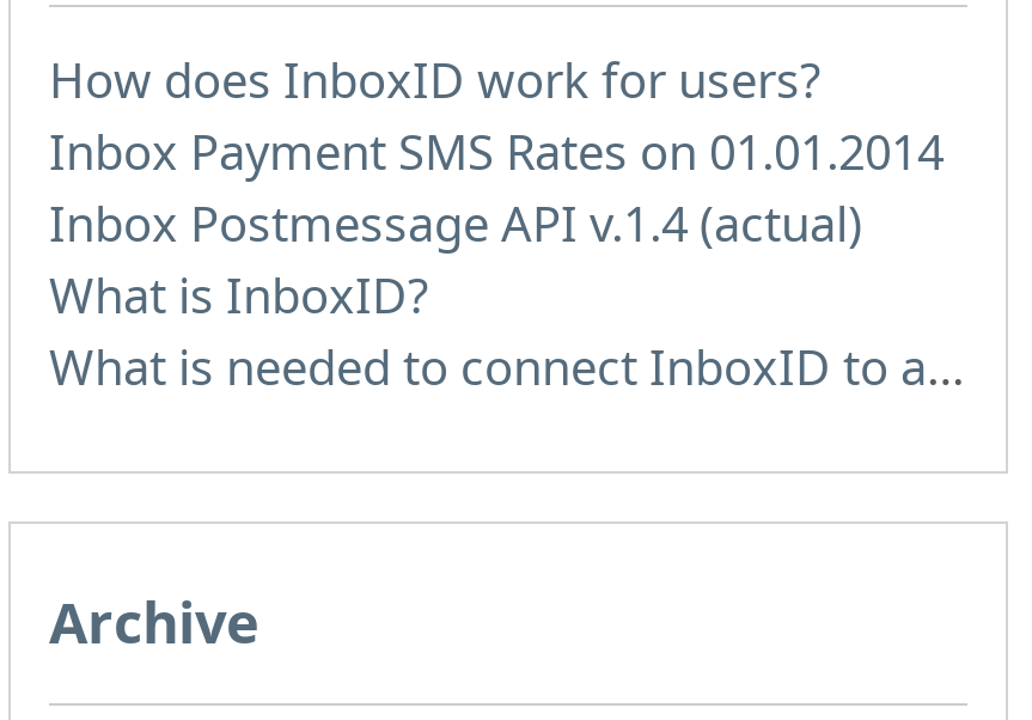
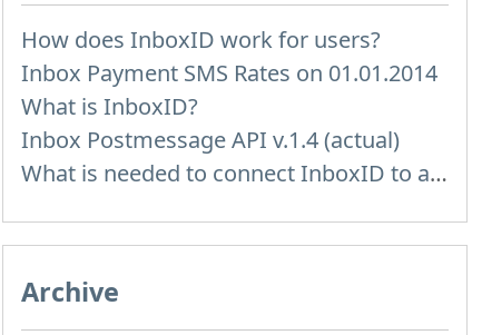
moved down: Inbox Postmessage API v.1.4 (actual)

moved up: What is InboxID?
